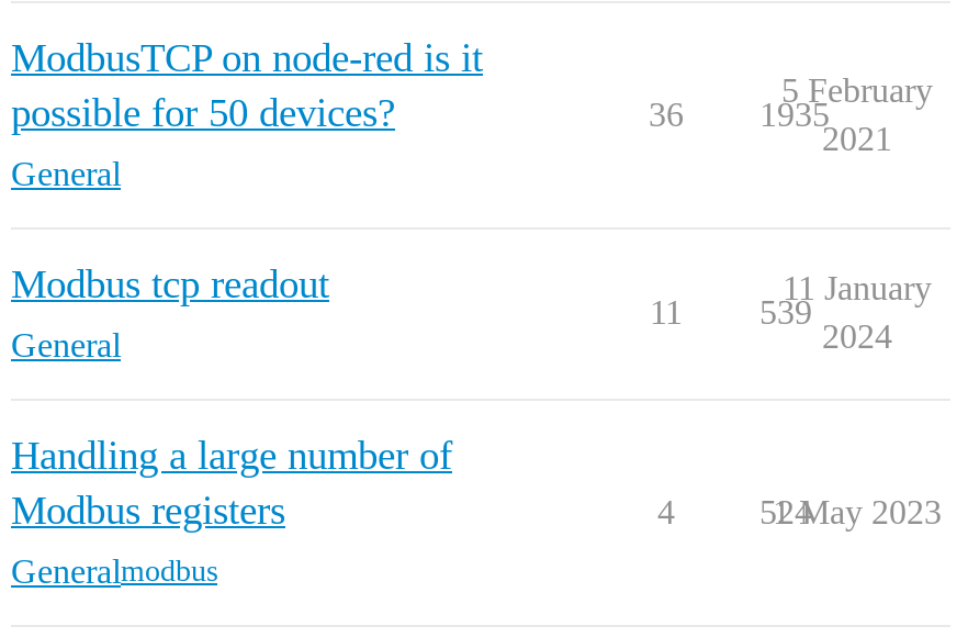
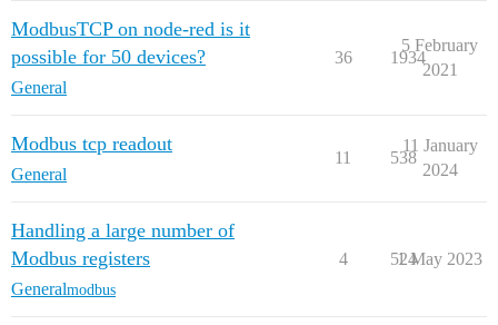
- 1935
+ 1934

- 539
+ 538
